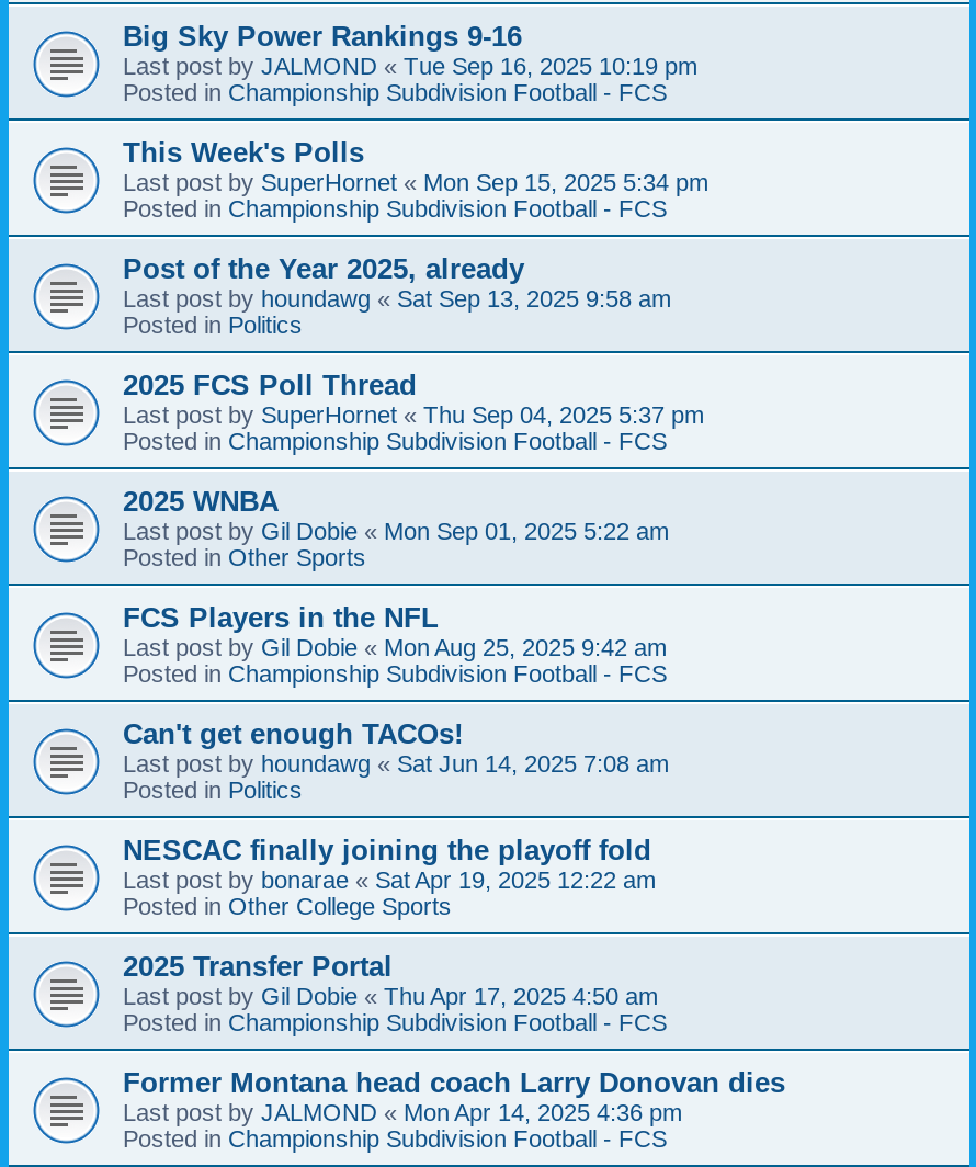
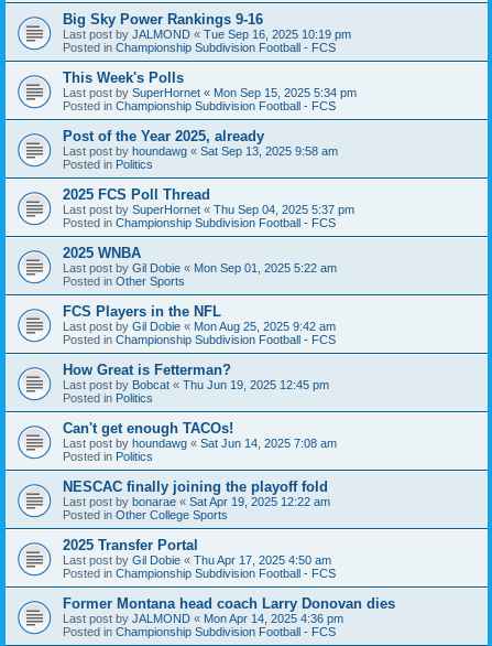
+ How Great is Fetterman?
+ Last post by Bobcat «Thu Jun 19, 2025 12:45 pm
+ Posted in Politics
